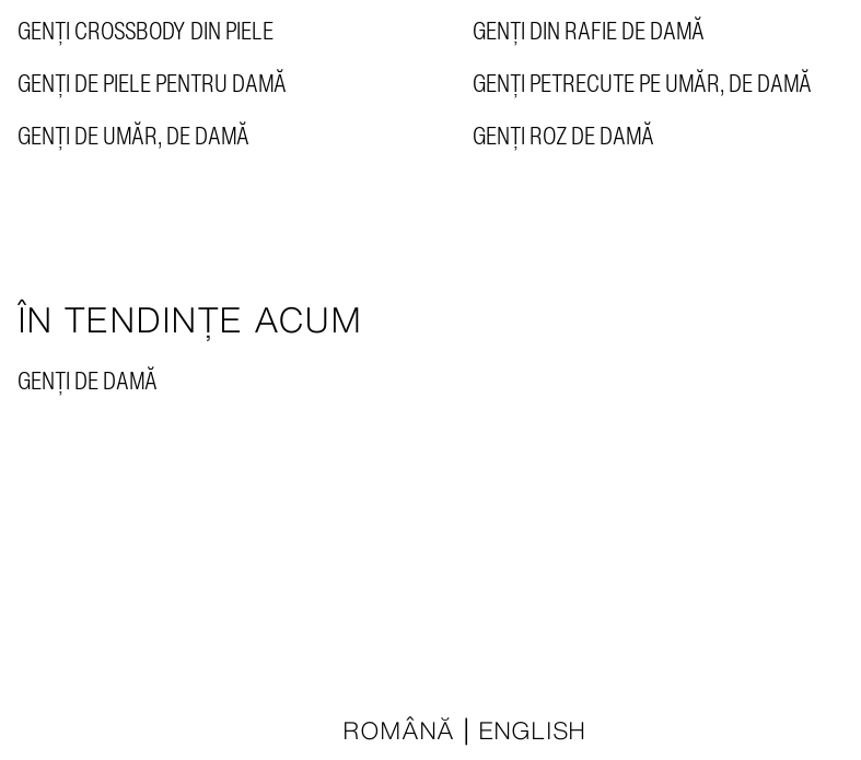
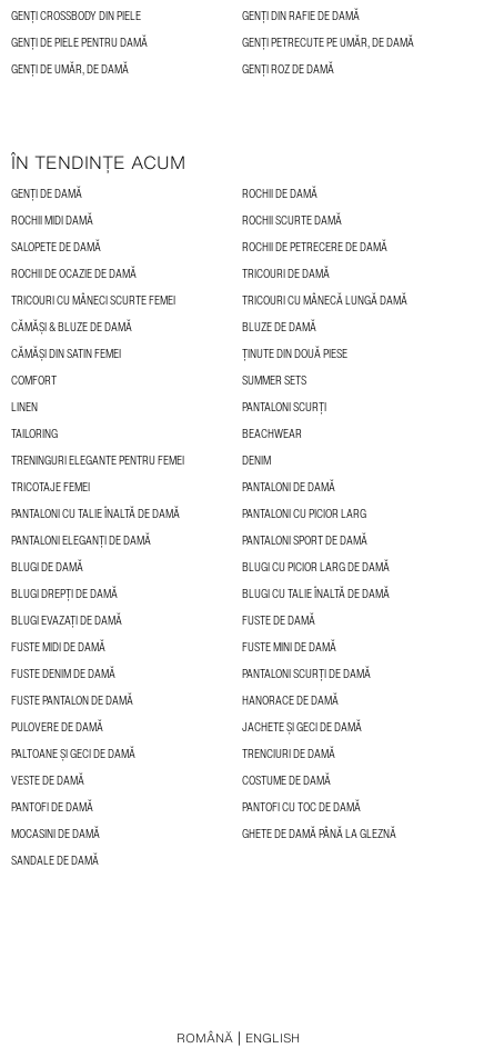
+ ROCHII DE DAMĂ
+ ROCHII MIDI DAMĂ
+ ROCHII SCURTE DAMĂ
+ SALOPETE DE DAMĂ
+ ROCHII DE PETRECERE DE DAMĂ
+ ROCHII DE OCAZIE DE DAMĂ
+ TRICOURI DE DAMĂ
+ TRICOURI CU MÂNECI SCURTE FEMEI
+ TRICOURI CU MÂNECĂ LUNGĂ DAMĂ
+ CĂMĂȘI & BLUZE DE DAMĂ
+ BLUZE DE DAMĂ
+ CĂMĂȘI DIN SATIN FEMEI
+ ȚINUTE DIN DOUĂ PIESE
+ COMFORT
+ SUMMER SETS
+ LINEN
+ PANTALONI SCURȚI
+ TAILORING
+ BEACHWEAR
+ TRENINGURI ELEGANTE PENTRU FEMEI
+ DENIM
+ TRICOTAJE FEMEI
+ PANTALONI DE DAMĂ
+ PANTALONI CU TALIE ÎNALTĂ DE DAMĂ
+ PANTALONI CU PICIOR LARG
+ PANTALONI ELEGANȚI DE DAMĂ
+ PANTALONI SPORT DE DAMĂ
+ BLUGI DE DAMĂ
+ BLUGI CU PICIOR LARG DE DAMĂ
+ BLUGI DREPȚI DE DAMĂ
+ BLUGI CU TALIE ÎNALTĂ DE DAMĂ
+ BLUGI EVAZAȚI DE DAMĂ
+ FUSTE DE DAMĂ
+ FUSTE MIDI DE DAMĂ
+ FUSTE MINI DE DAMĂ
+ FUSTE DENIM DE DAMĂ
+ PANTALONI SCURȚI DE DAMĂ
+ FUSTE PANTALON DE DAMĂ
+ HANORACE DE DAMĂ
+ PULOVERE DE DAMĂ
+ JACHETE ȘI GECI DE DAMĂ
+ PALTOANE ȘI GECI DE DAMĂ
+ TRENCIURI DE DAMĂ
+ VESTE DE DAMĂ
+ COSTUME DE DAMĂ
+ PANTOFI DE DAMĂ
+ PANTOFI CU TOC DE DAMĂ
+ MOCASINI DE DAMĂ
+ GHETE DE DAMĂ PÂNĂ LA GLEZNĂ
+ SANDALE DE DAMĂ
